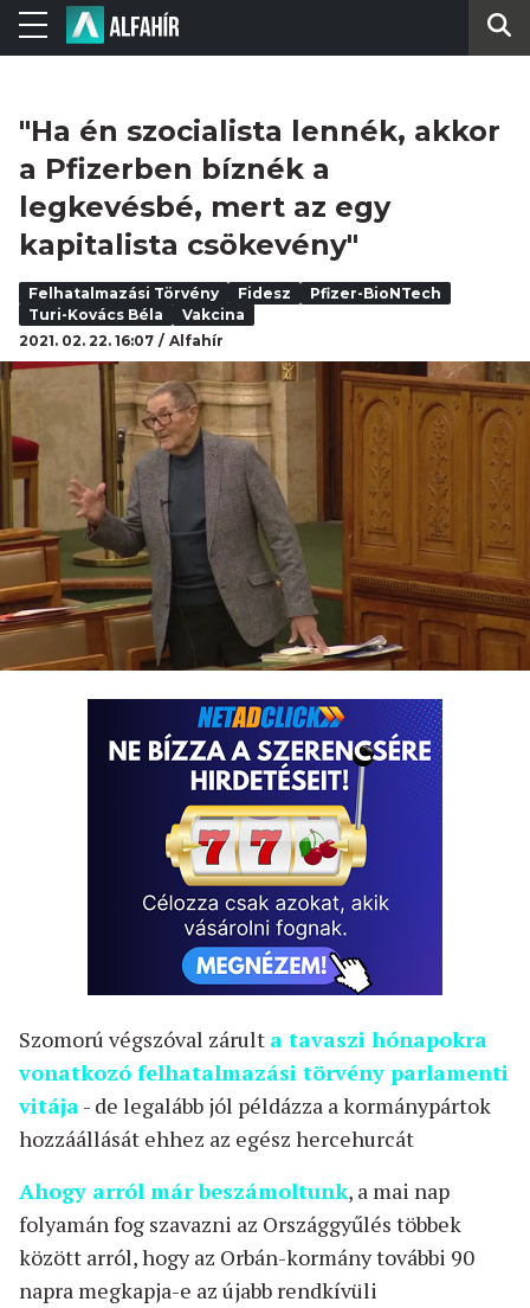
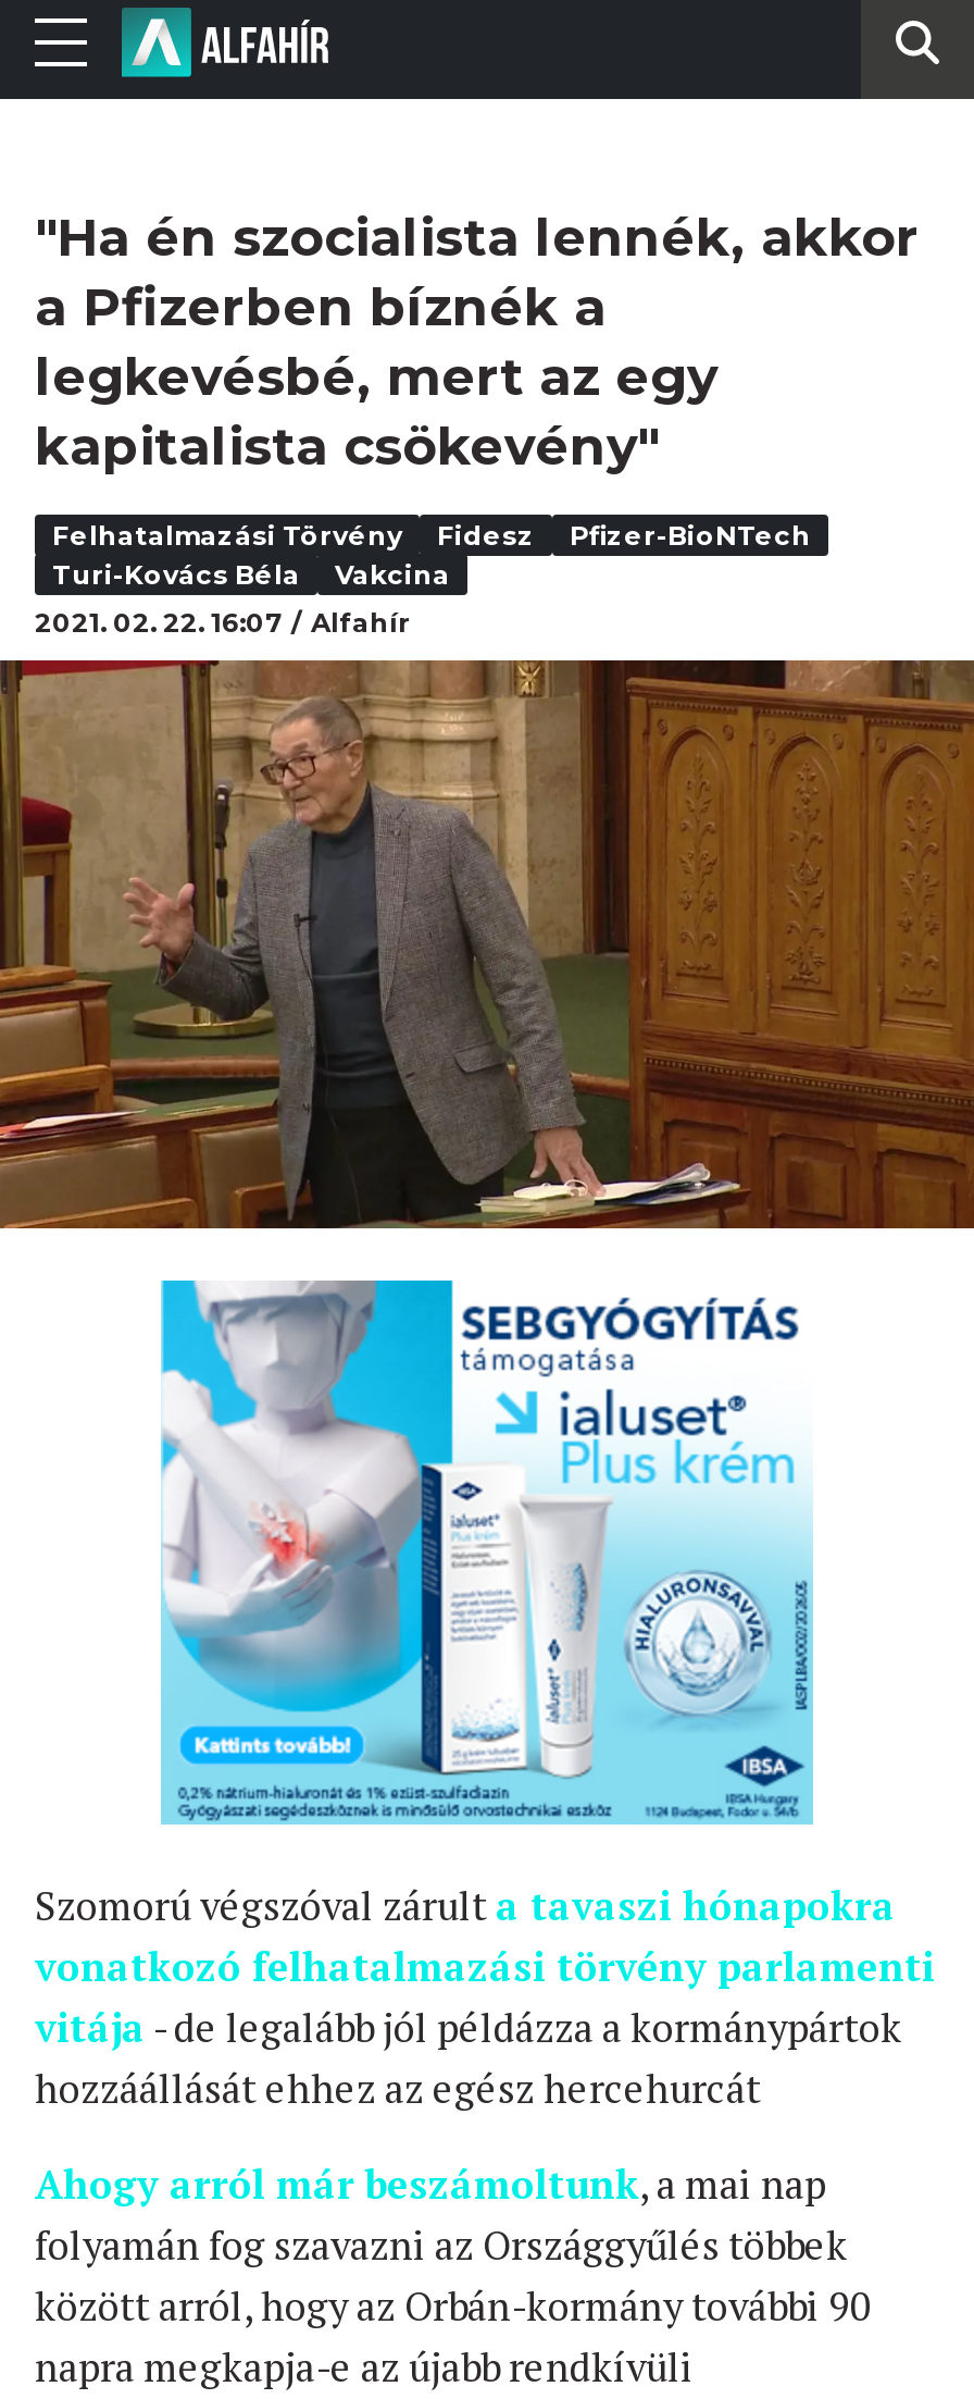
- [image]
+ [image]
